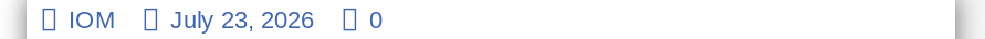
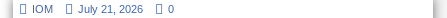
- July 23, 2026
+ July 21, 2026
